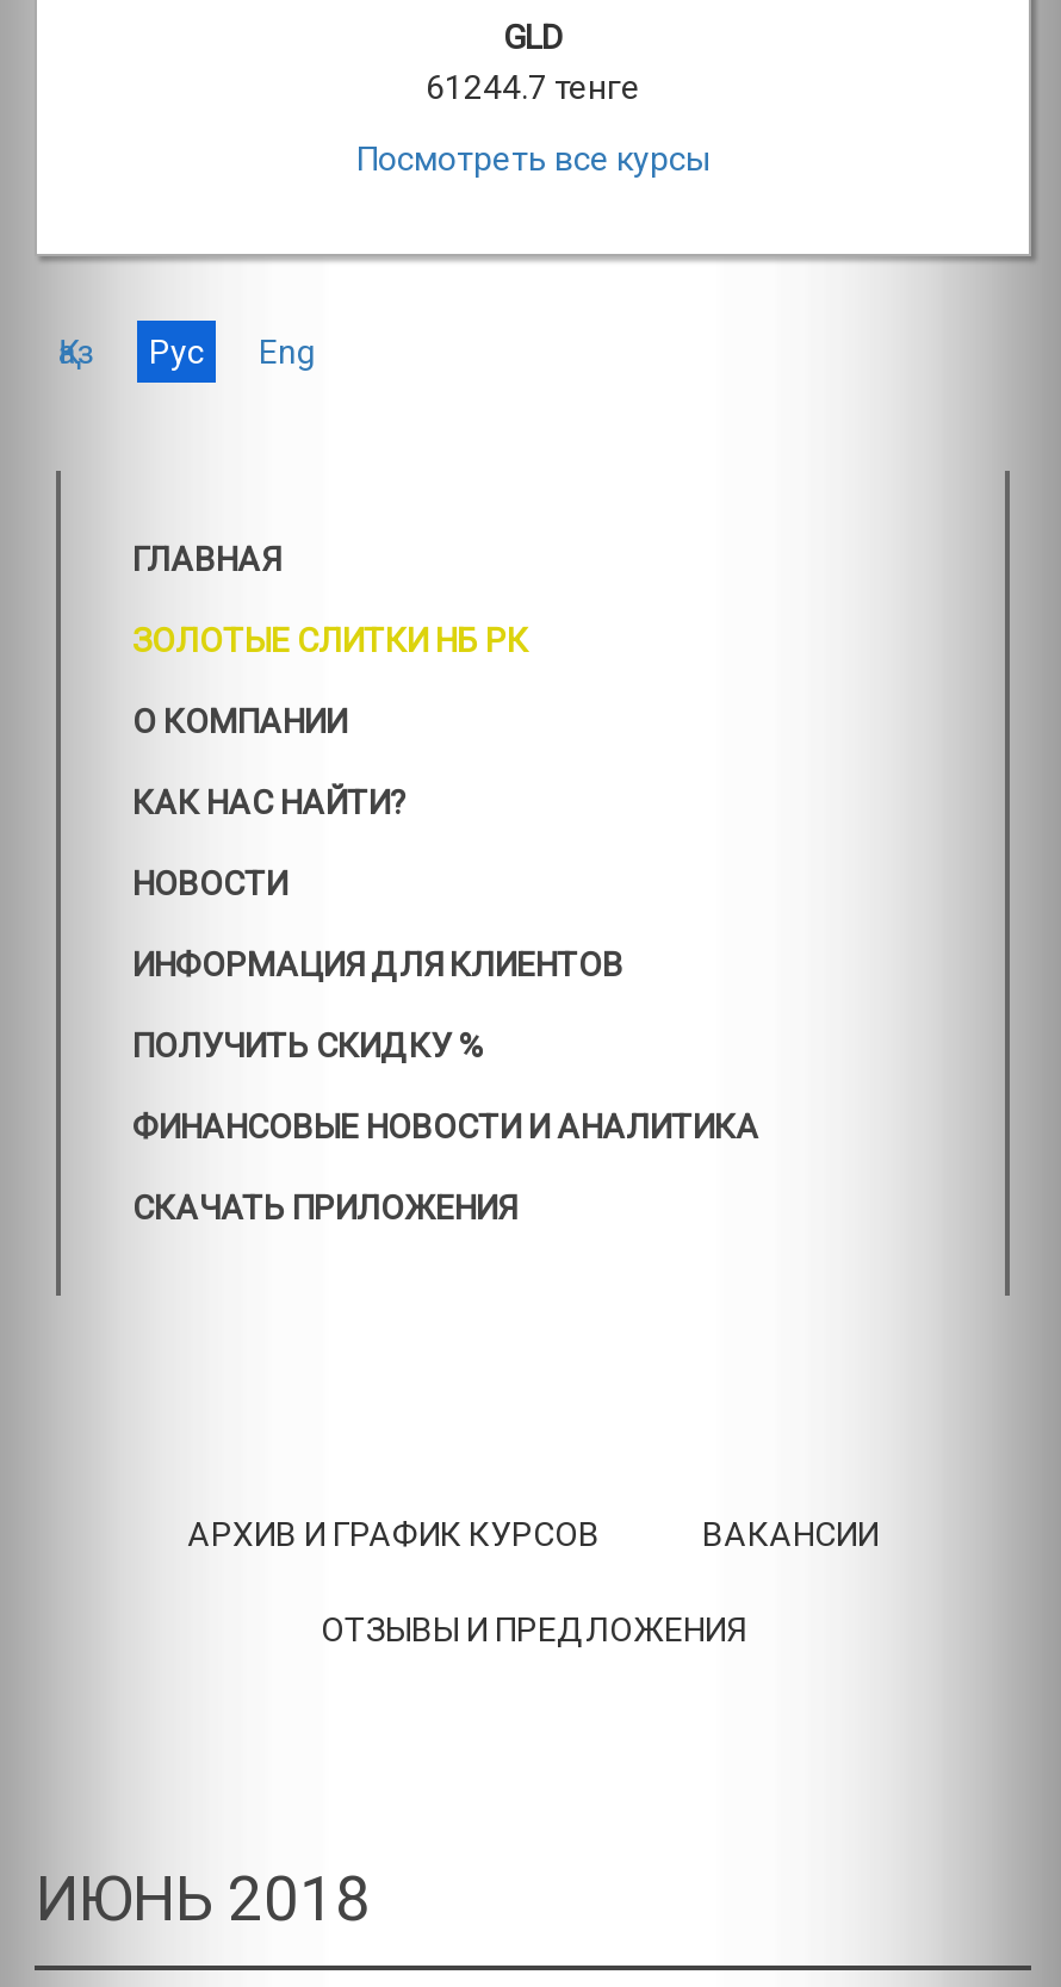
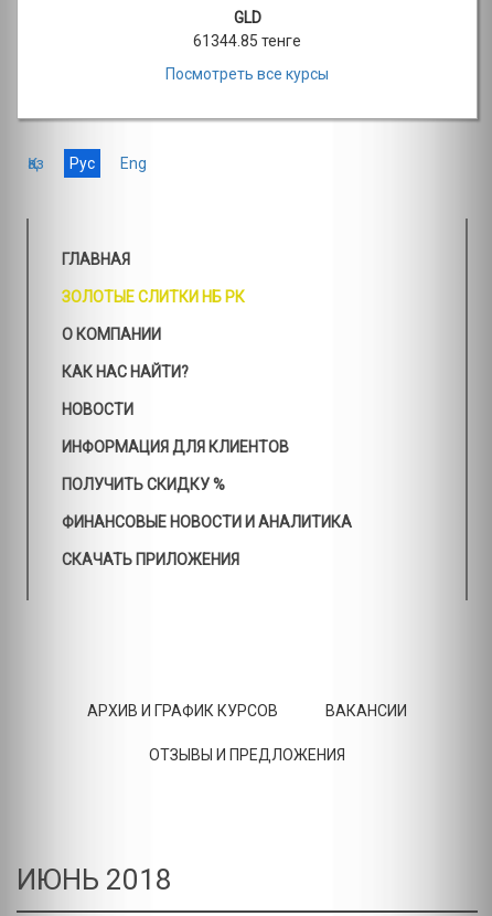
- 61244.7 тенге
+ 61344.85 тенге
